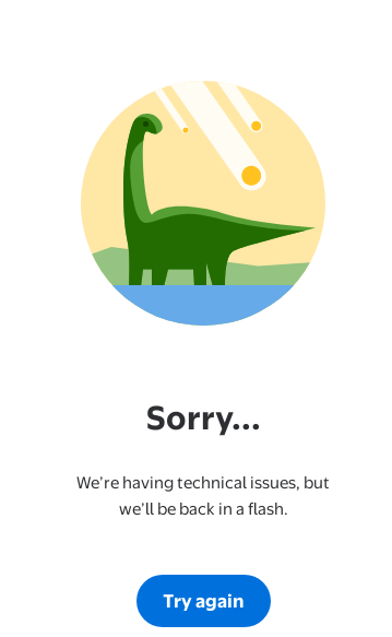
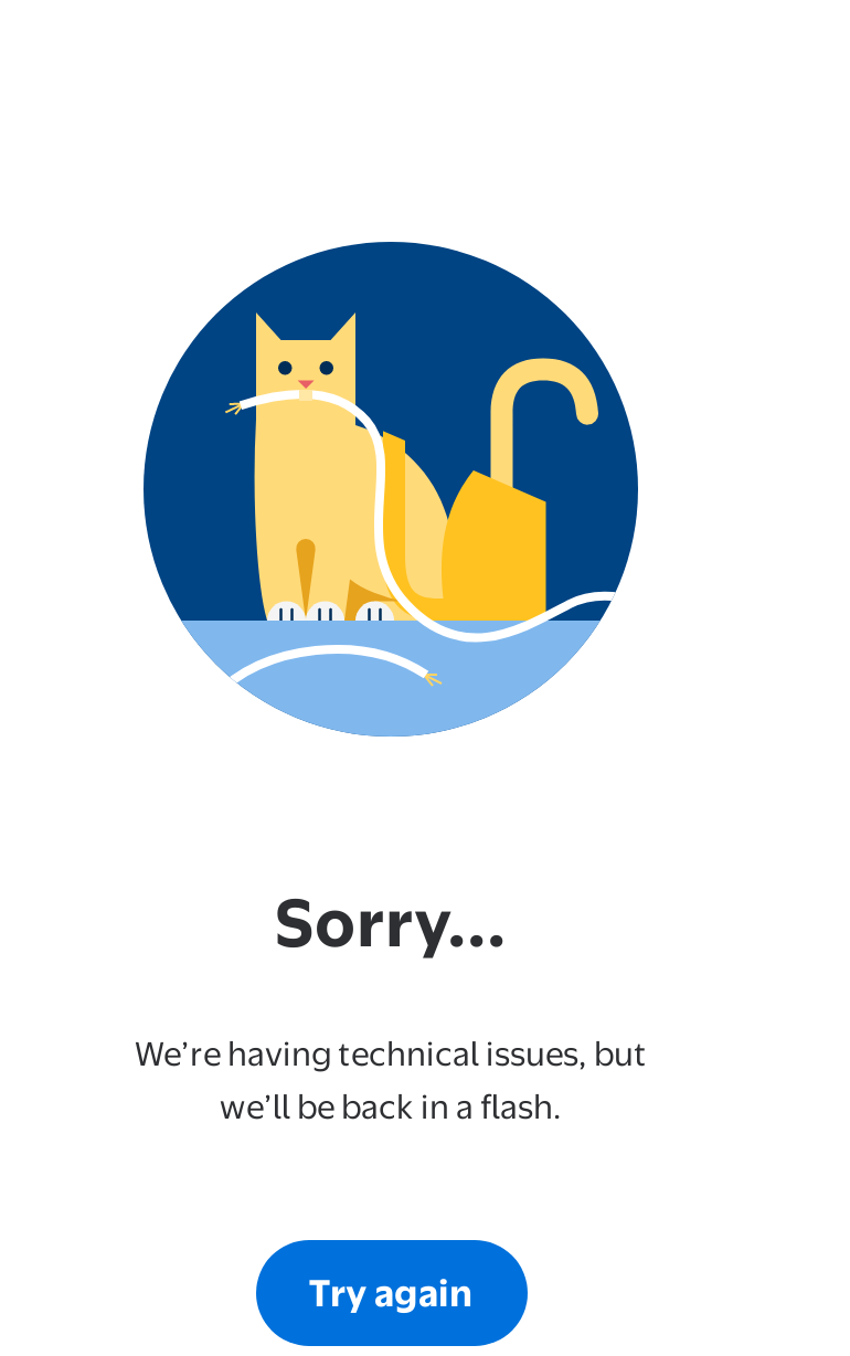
- [image]
+ [image]
